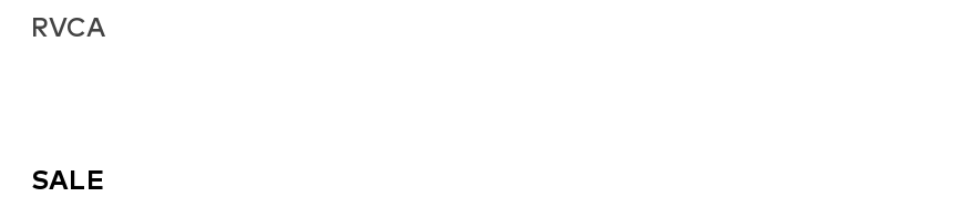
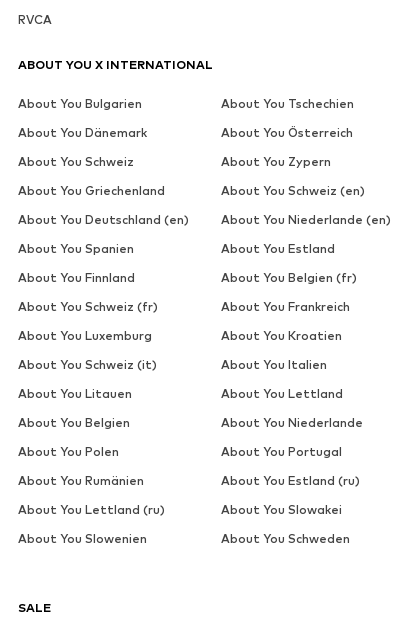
+ ABOUT YOU X INTERNATIONAL
+ About You Bulgarien
+ About You Tschechien
+ About You Dänemark
+ About You Österreich
+ About You Schweiz
+ About You Zypern
+ About You Griechenland
+ About You Schweiz (en)
+ About You Deutschland (en)
+ About You Niederlande (en)
+ About You Spanien
+ About You Estland
+ About You Finnland
+ About You Belgien (fr)
+ About You Schweiz (fr)
+ About You Frankreich
+ About You Luxemburg
+ About You Kroatien
+ About You Schweiz (it)
+ About You Italien
+ About You Litauen
+ About You Lettland
+ About You Belgien
+ About You Niederlande
+ About You Polen
+ About You Portugal
+ About You Rumänien
+ About You Estland (ru)
+ About You Lettland (ru)
+ About You Slowakei
+ About You Slowenien
+ About You Schweden
